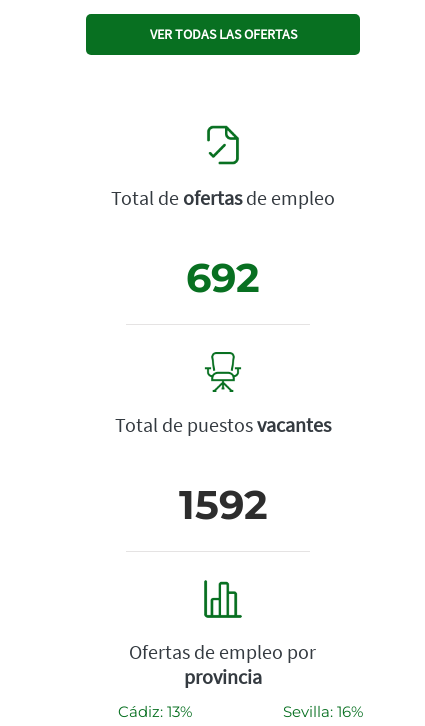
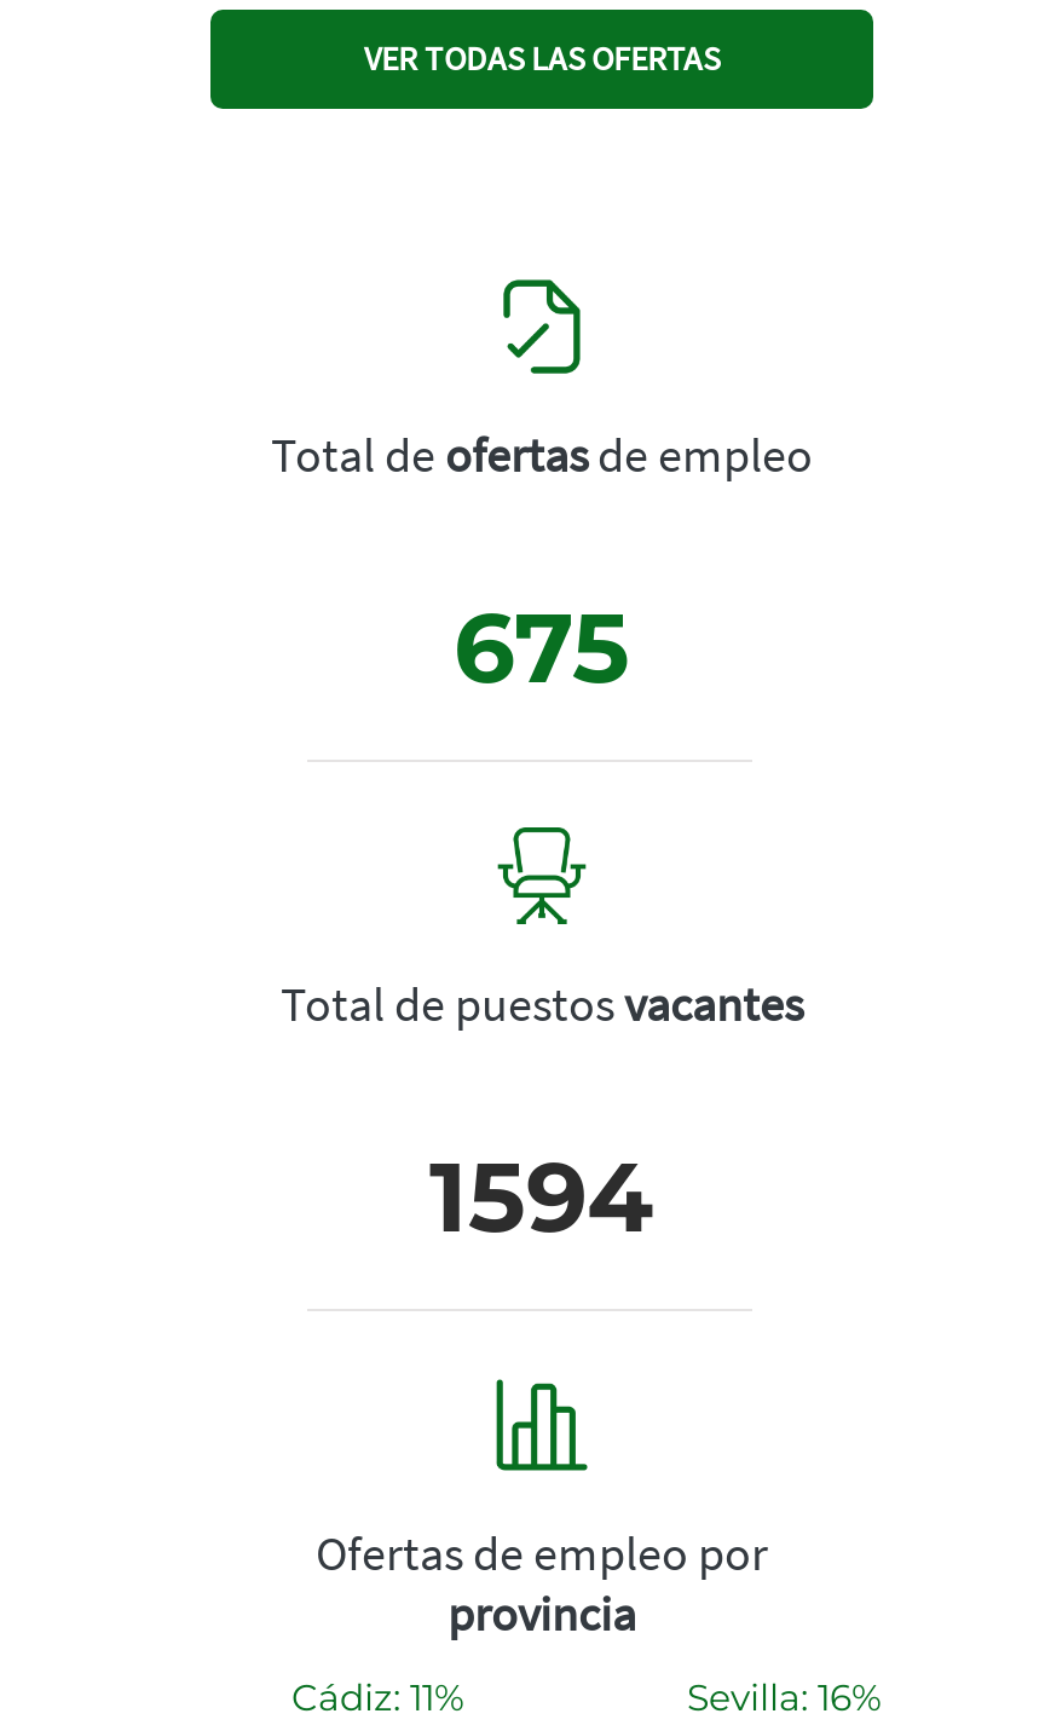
- 692
+ 675

- 1592
+ 1594

- Cádiz: 13%
+ Cádiz: 11%
